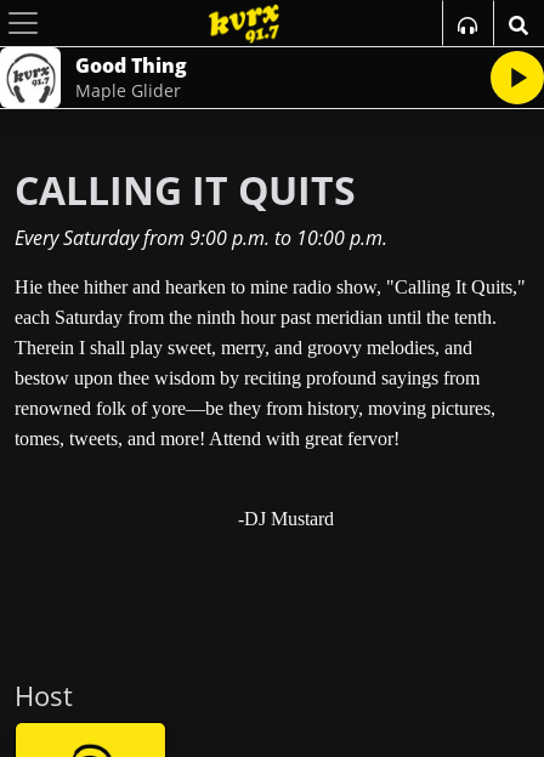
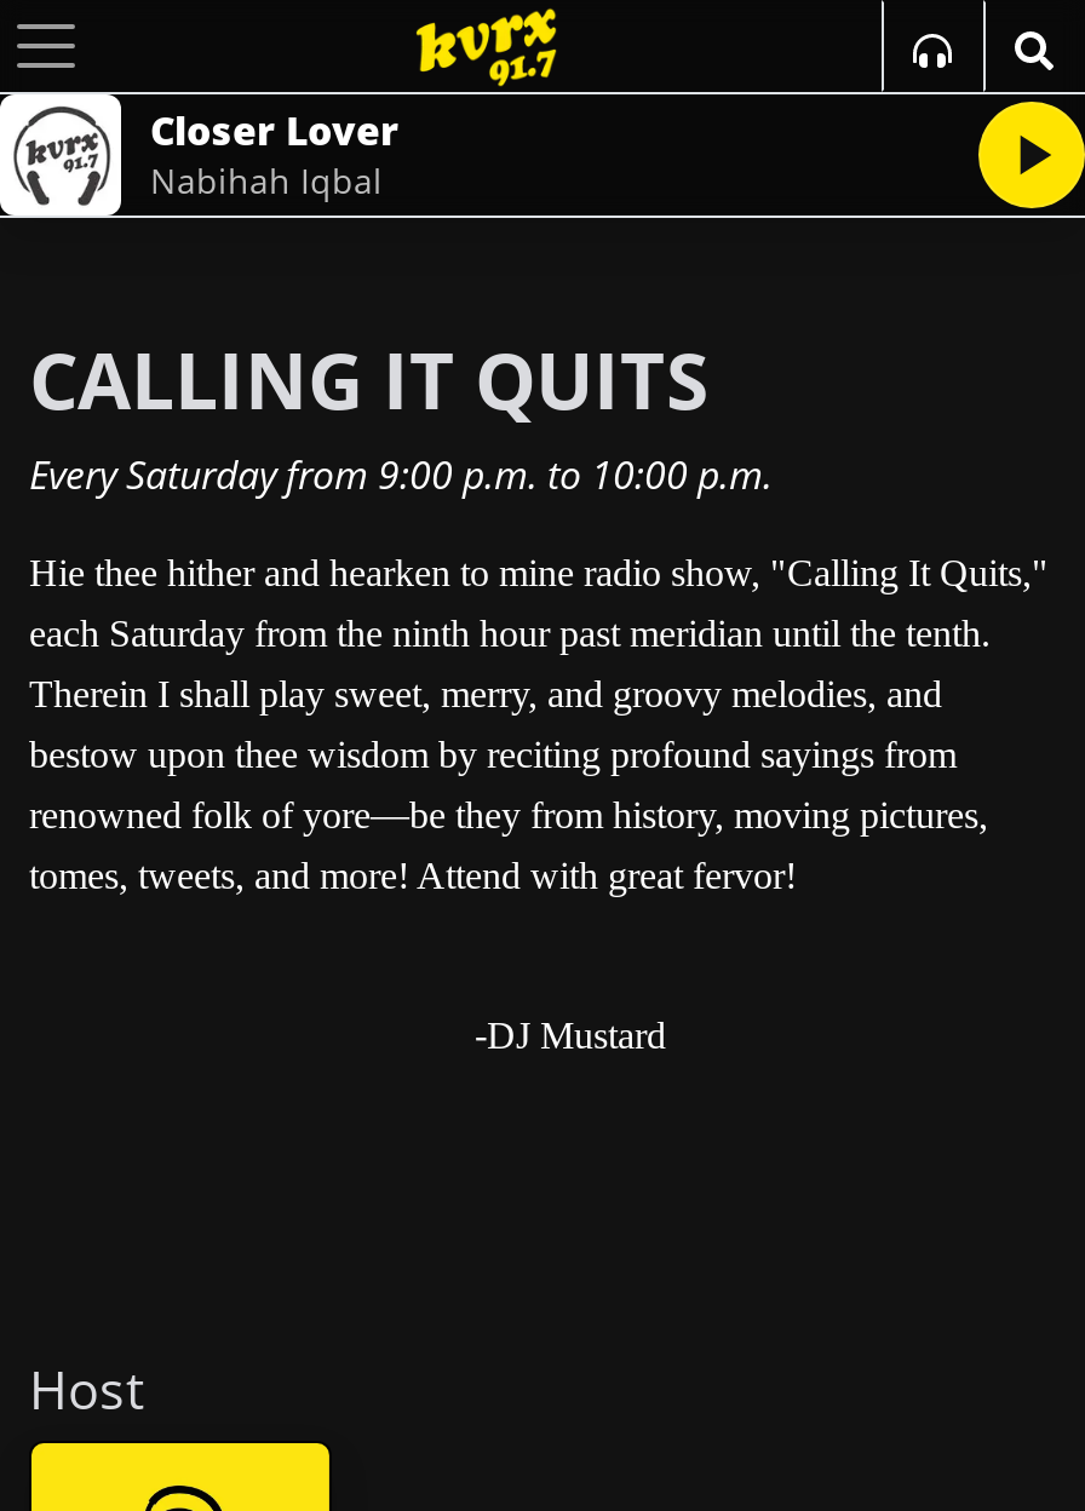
- Good Thing
- Maple Glider
+ Closer Lover
+ Nabihah Iqbal
